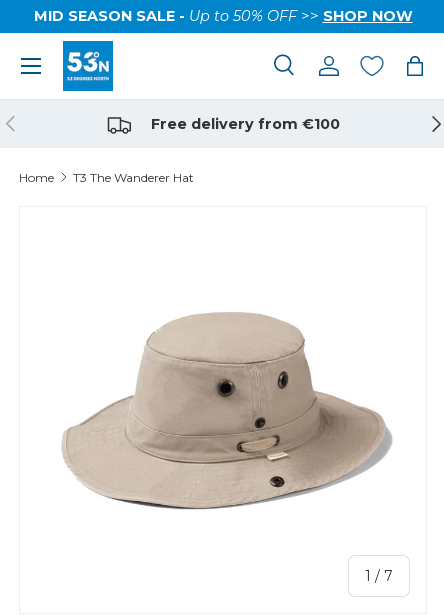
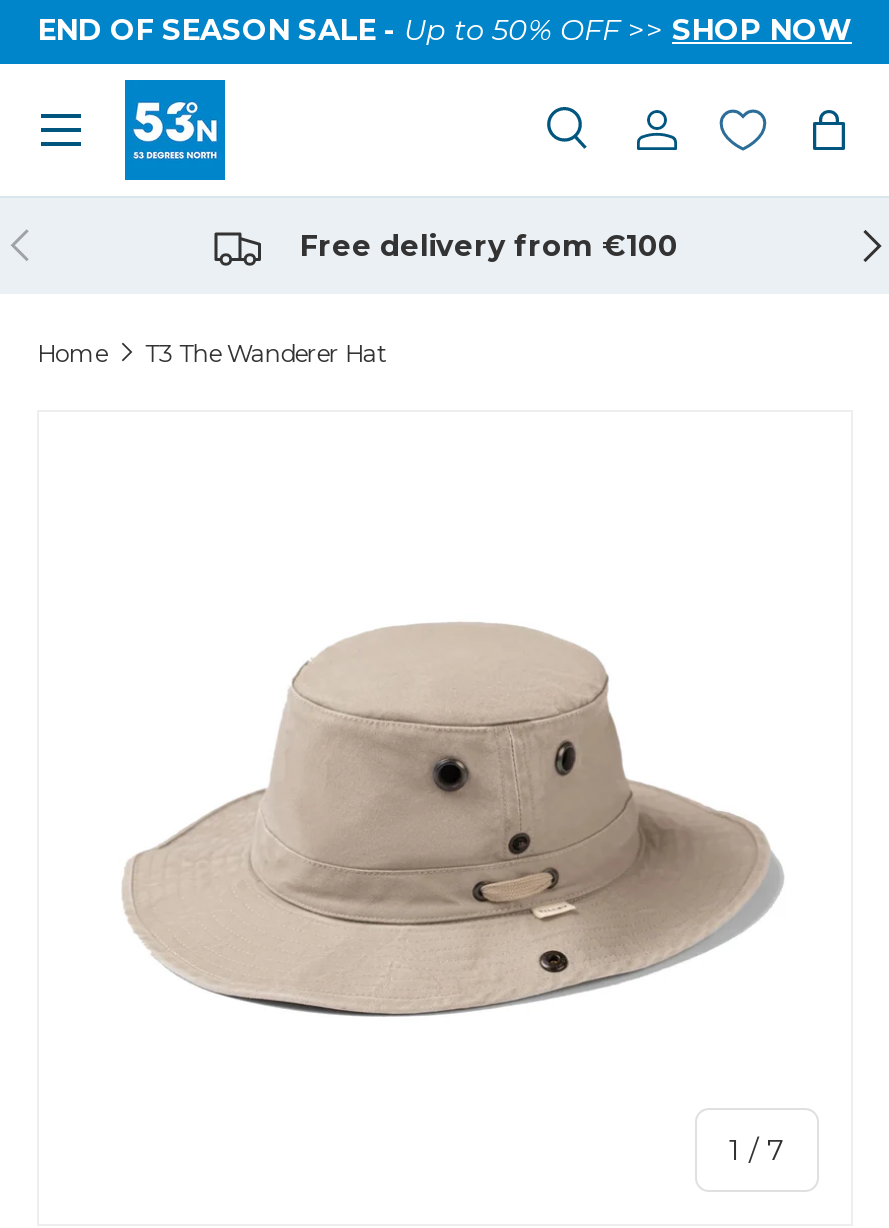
- MID SEASON SALE - Up to 50% OFF >> SHOP NOW
+ END OF SEASON SALE - Up to 50% OFF >> SHOP NOW
